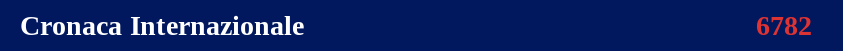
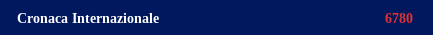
- 6782
+ 6780
